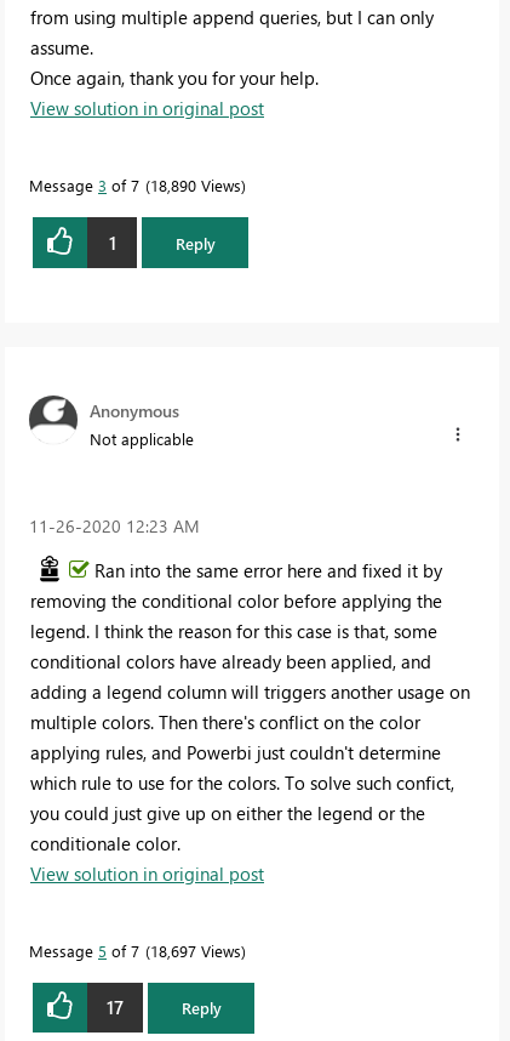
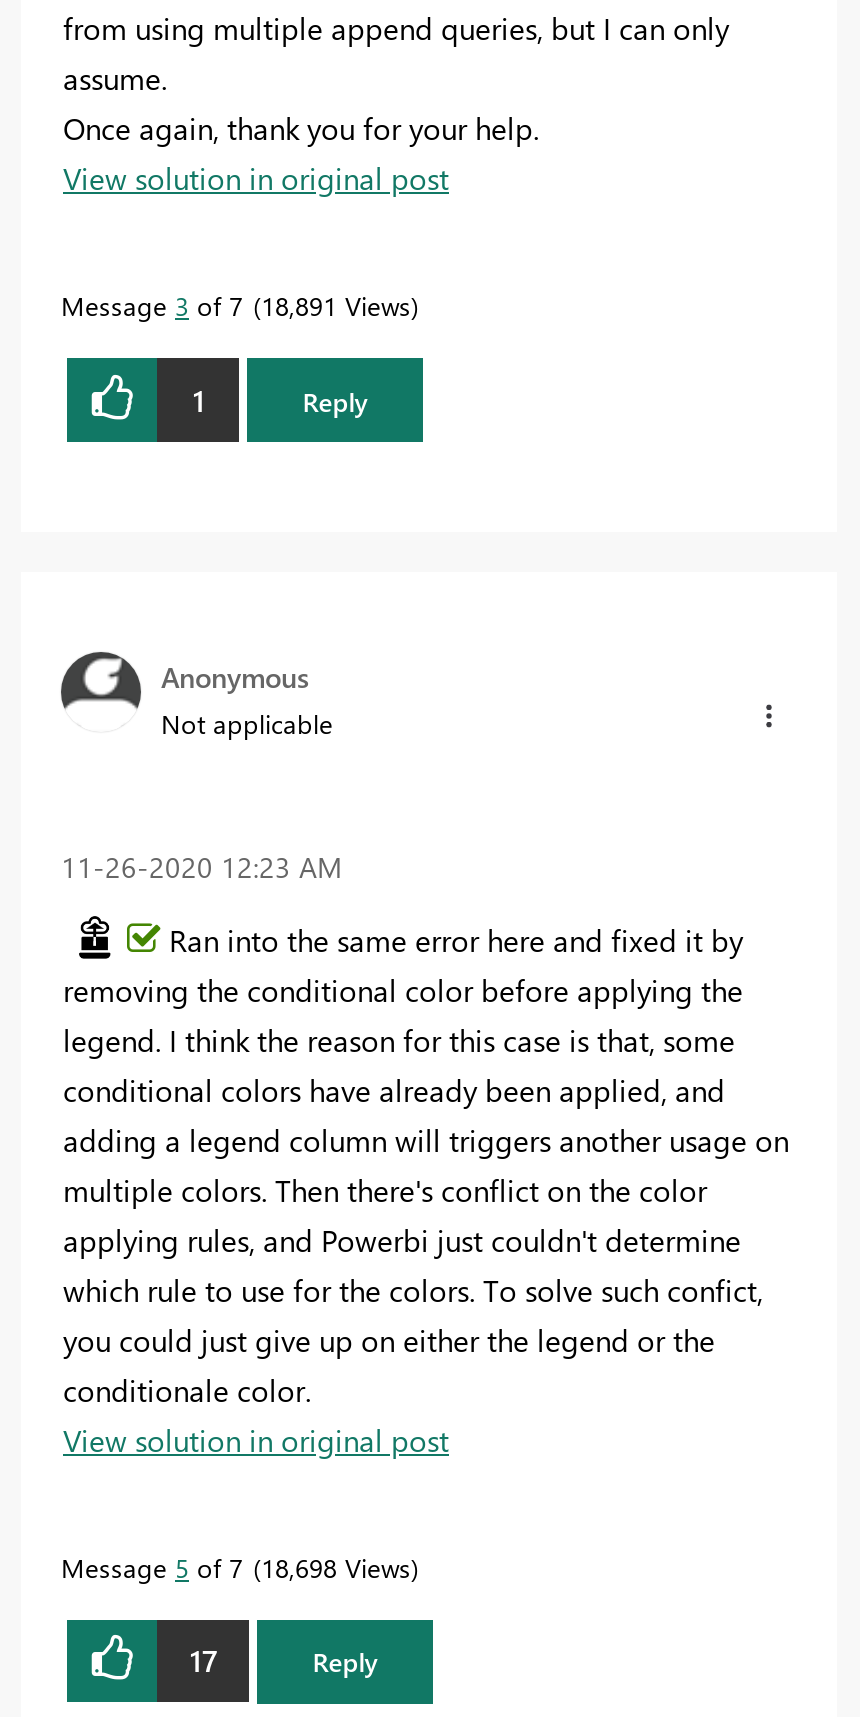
- Message 3 of 7 18,890 Views
+ Message 3 of 7 18,891 Views

- Message 5 of 7 18,697 Views
+ Message 5 of 7 18,698 Views
